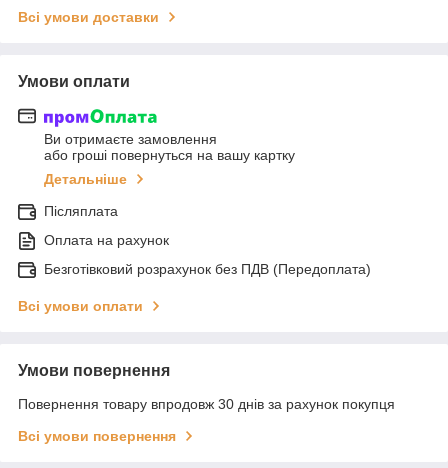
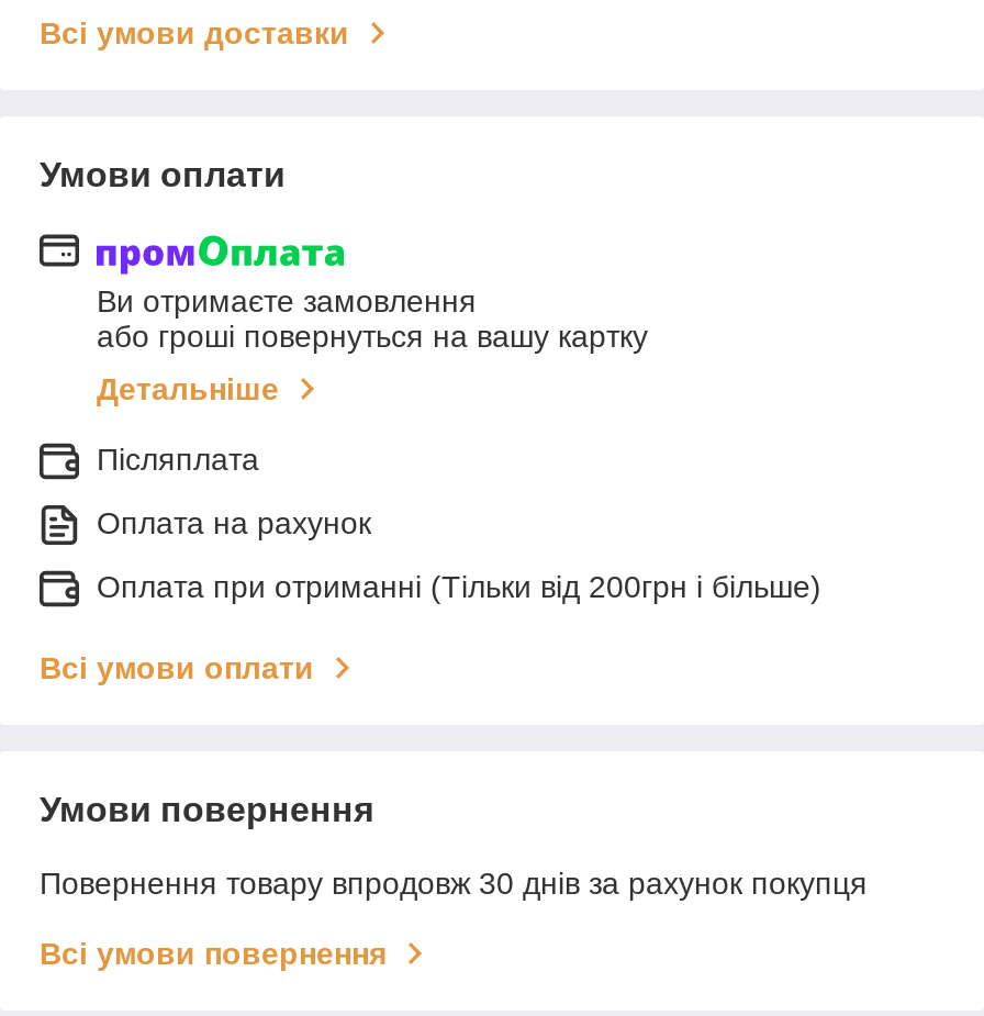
- Безготівковий розрахунок без ПДВ (Передоплата)
+ Оплата при отриманні (Тільки від 200грн і більше)
